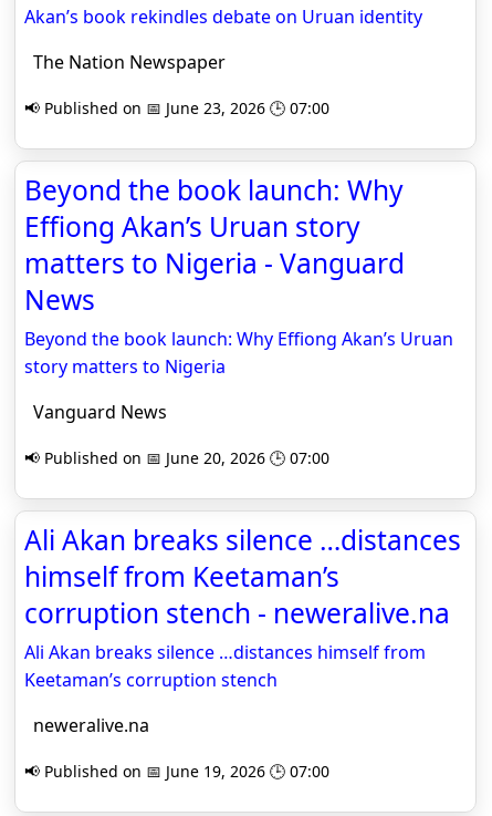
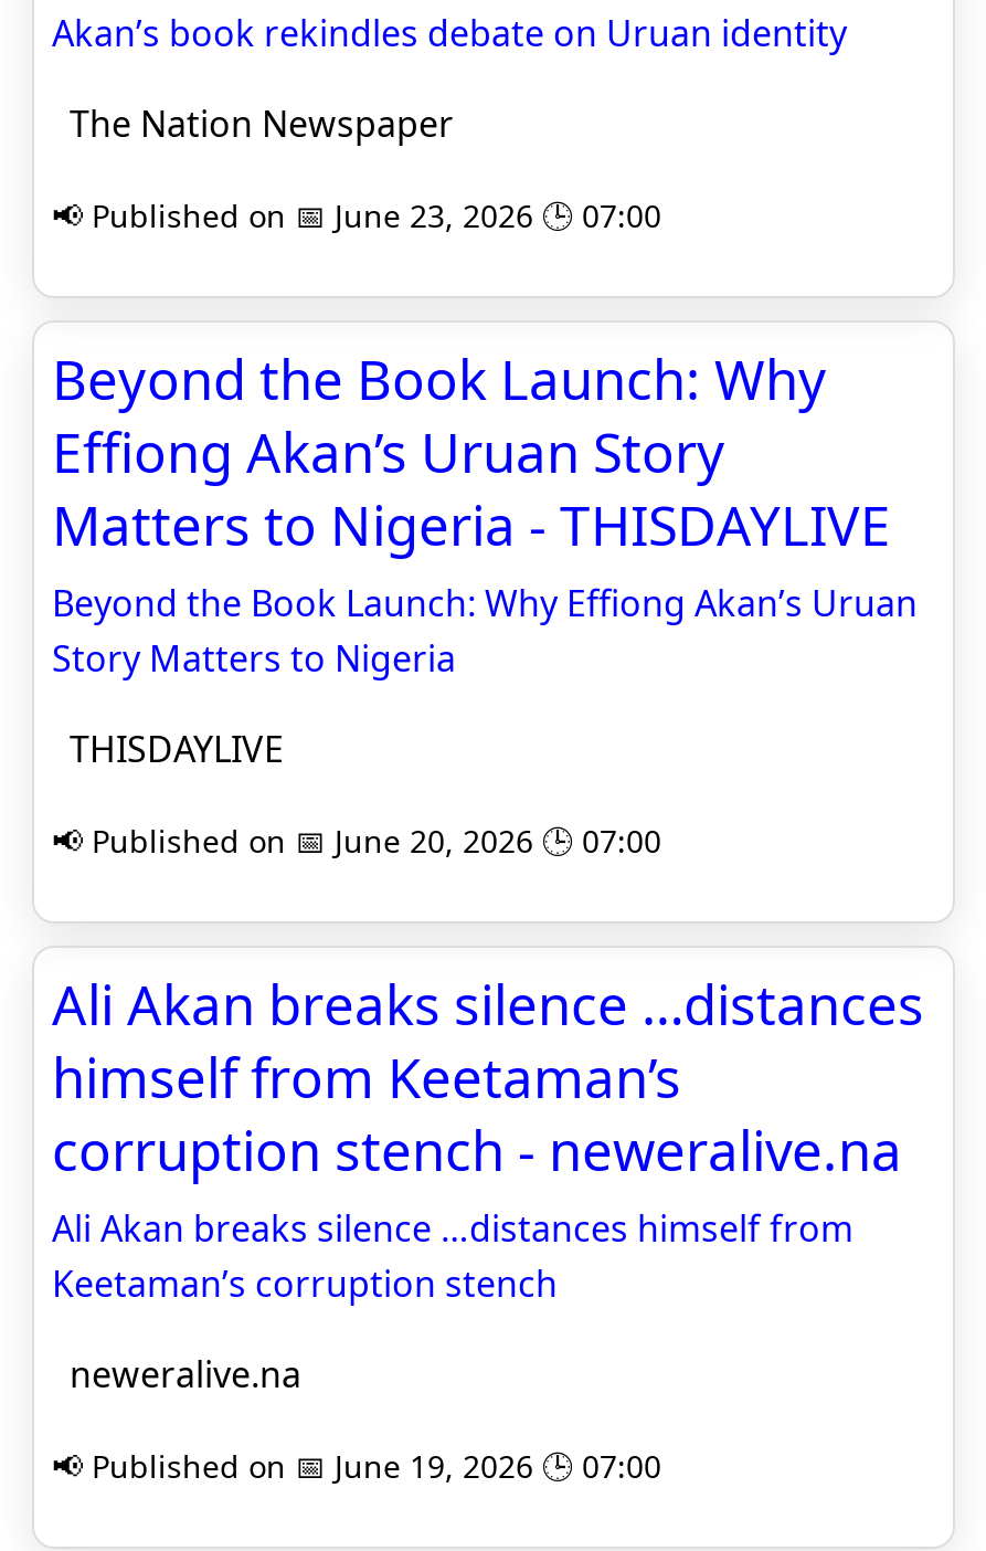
- Beyond the book launch: Why
- Effiong Akan’s Uruan story
- matters to Nigeria - Vanguard
- News
- Beyond the book launch: Why Effiong Akan’s Uruan
- story matters to Nigeria
+ Beyond the Book Launch: Why
+ Effiong Akan’s Uruan Story
+ Matters to Nigeria - THISDAYLIVE
+ Beyond the Book Launch: Why Effiong Akan’s Uruan
+ Story Matters to Nigeria

- Vanguard News
+ THISDAYLIVE
